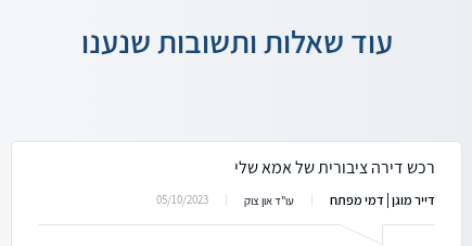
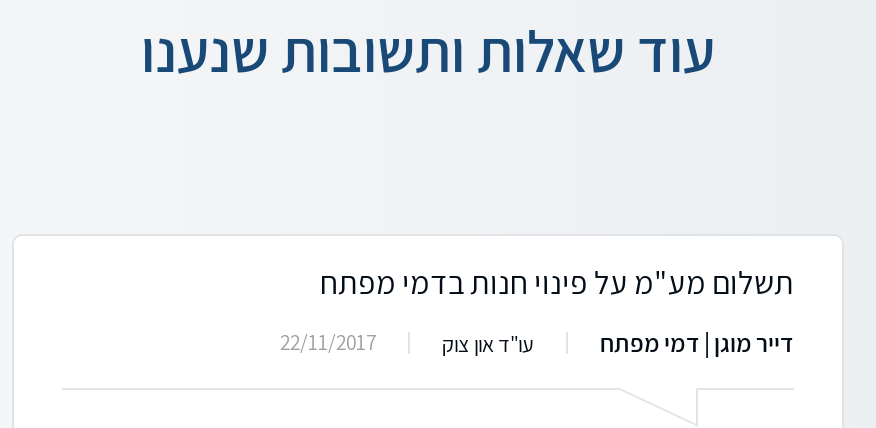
- רכש דירה ציבורית של אמא שלי
+ תשלום מע"מ על פינוי חנות בדמי מפתח

- 05/10/2023
+ 22/11/2017
